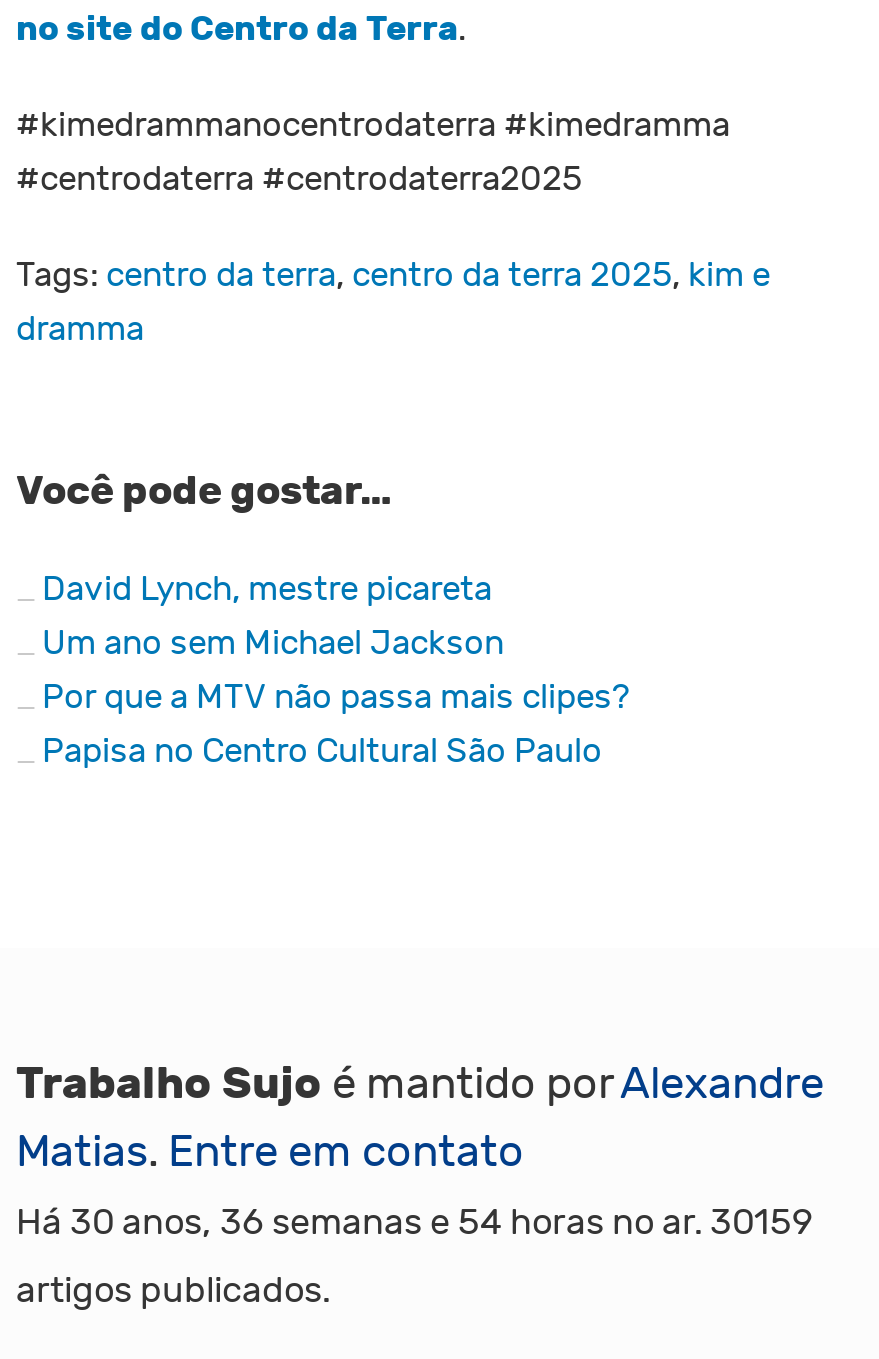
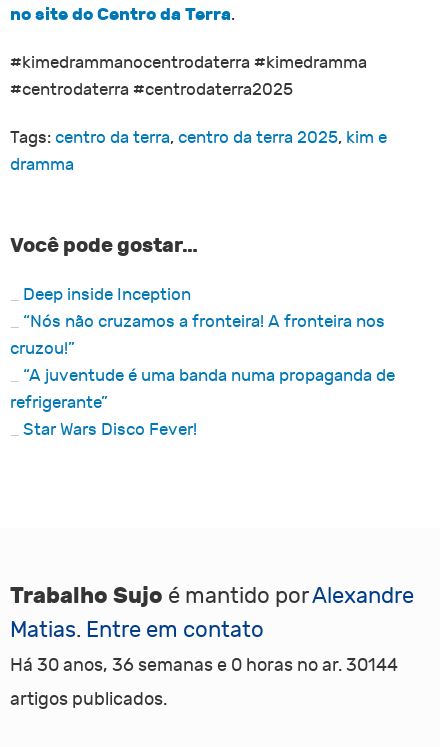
- David Lynch, mestre picareta
- Um ano sem Michael Jackson
- Por que a MTV não passa mais clipes?
- Papisa no Centro Cultural São Paulo
+ Deep inside Inception
+ “Nós não cruzamos a fronteira! A fronteira nos
+ cruzou!”
+ “A juventude é uma banda numa propaganda de
+ refrigerante”
+ Star Wars Disco Fever!

- Há 30 anos, 36 semanas e 54 horas no ar. 30159
+ Há 30 anos, 36 semanas e 0 horas no ar. 30144
